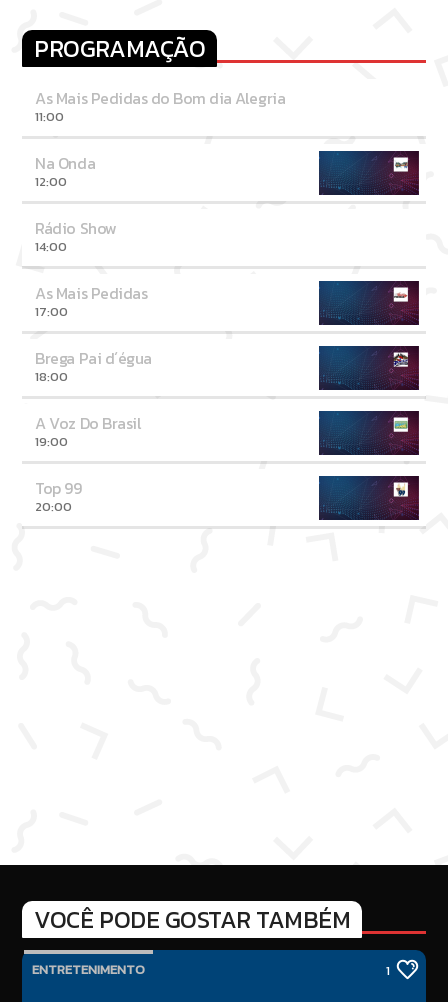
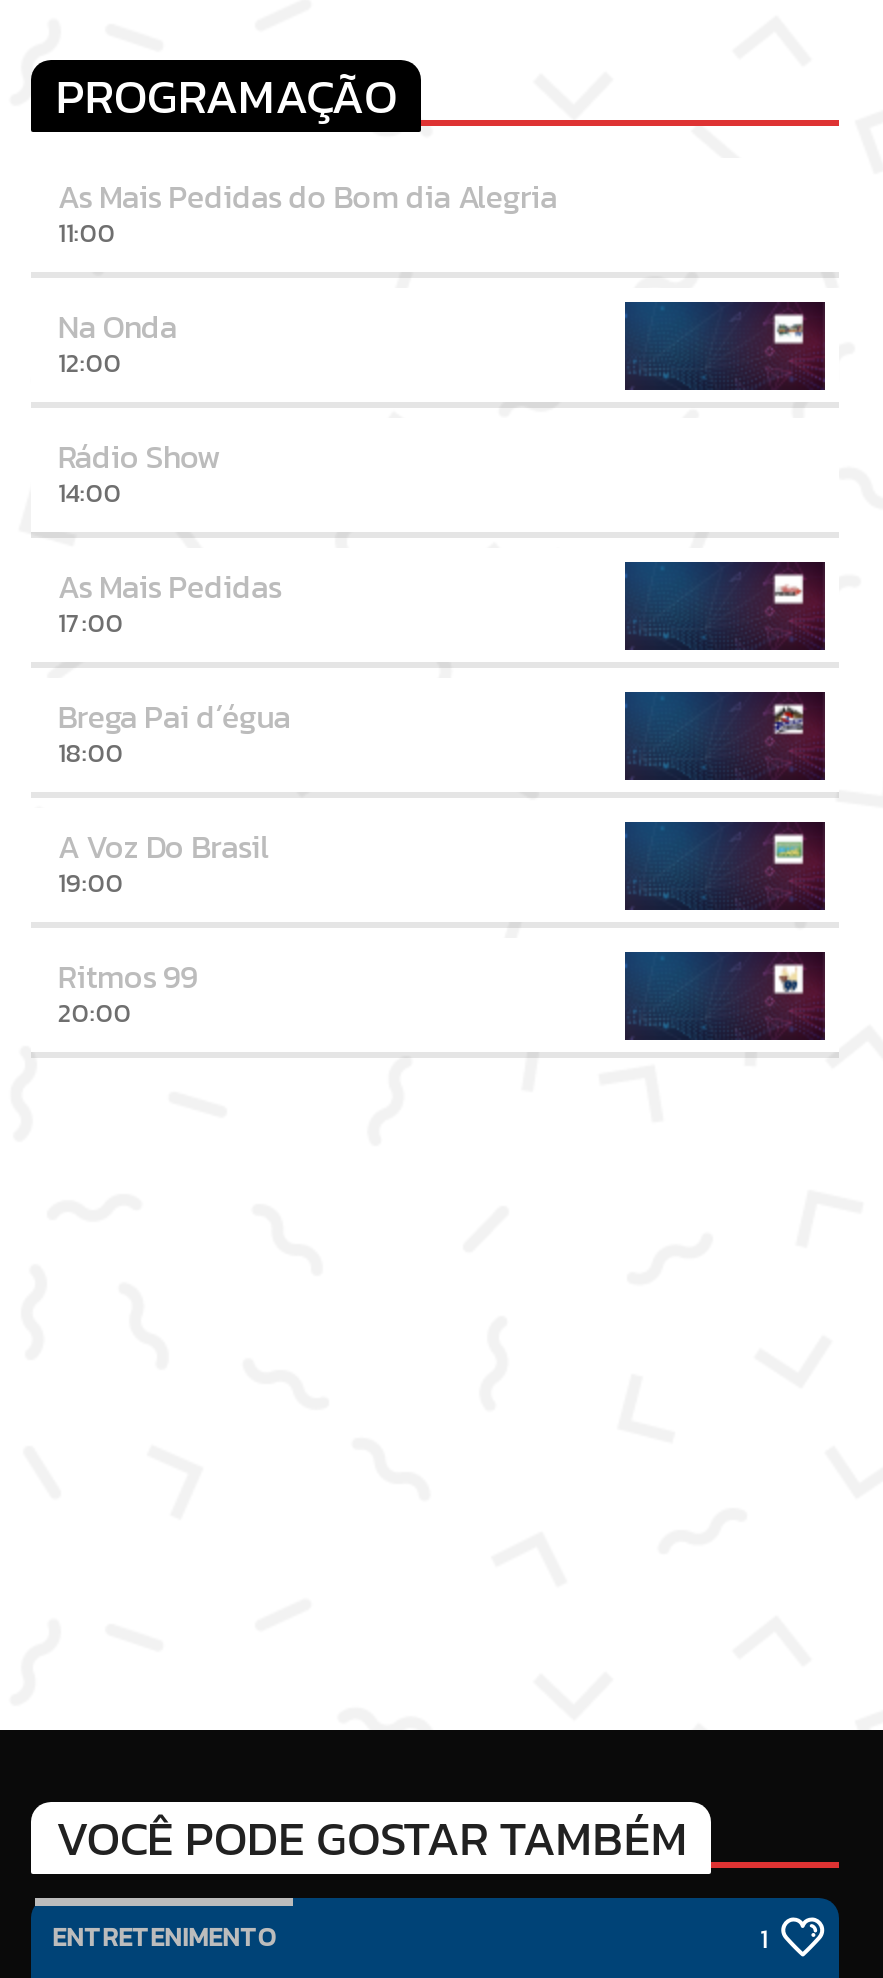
- Top 99
+ Ritmos 99
